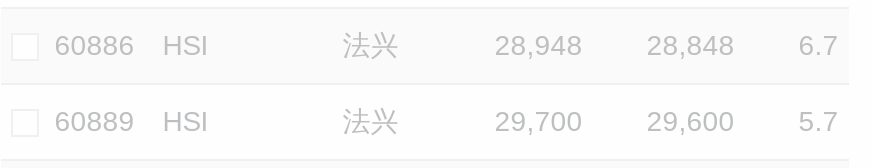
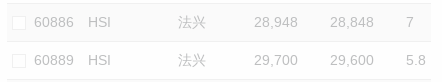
- 28,948 28,848 6.7
+ 28,948 28,848 7

- 29,700 29,600 5.7
+ 29,700 29,600 5.8
